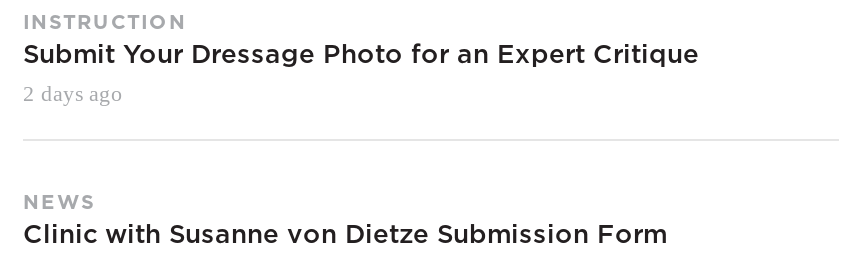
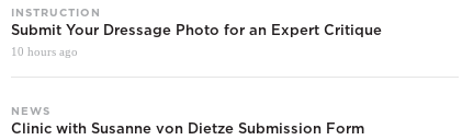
- 2 days ago
+ 10 hours ago
